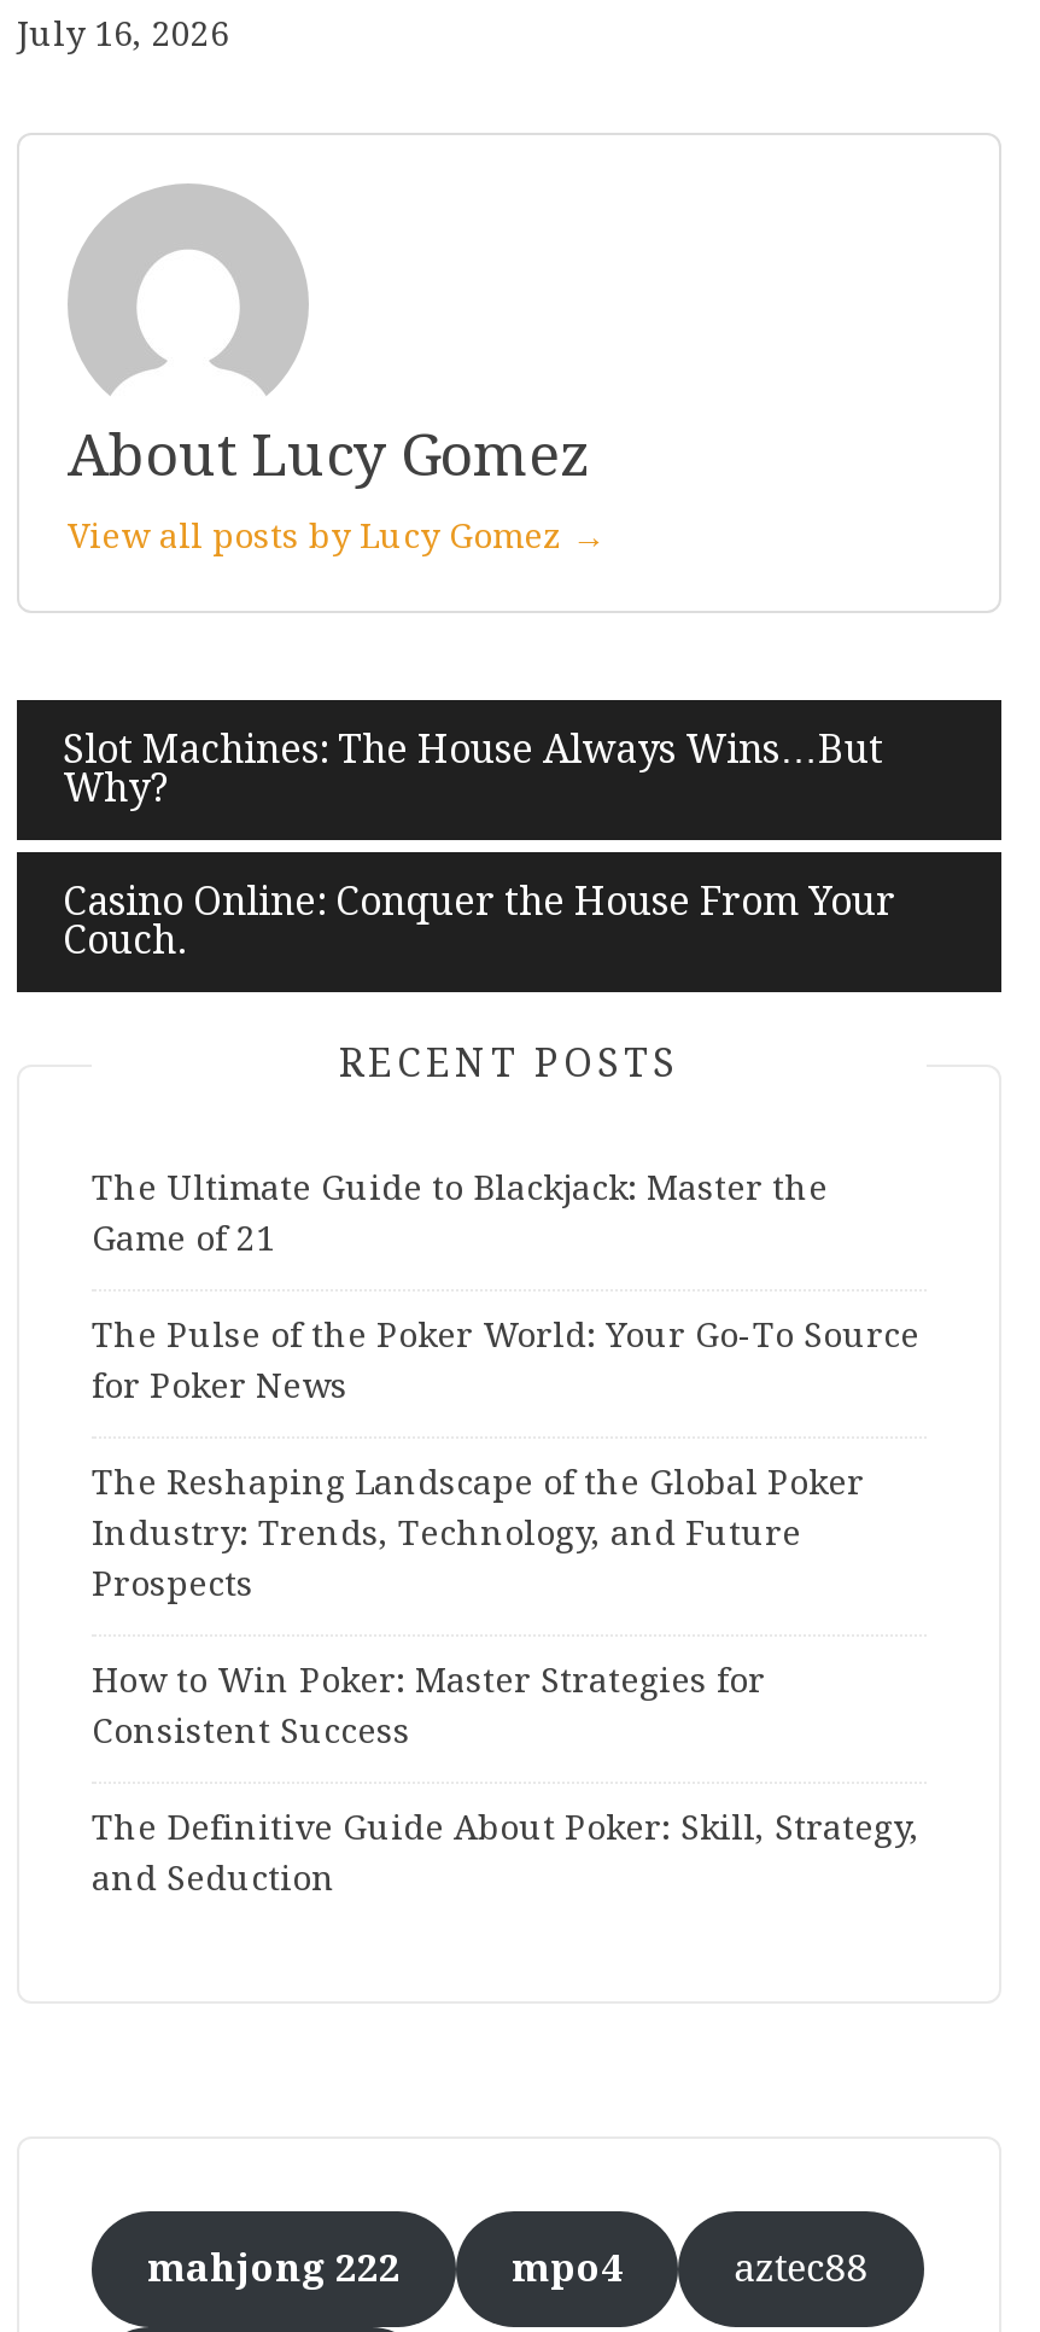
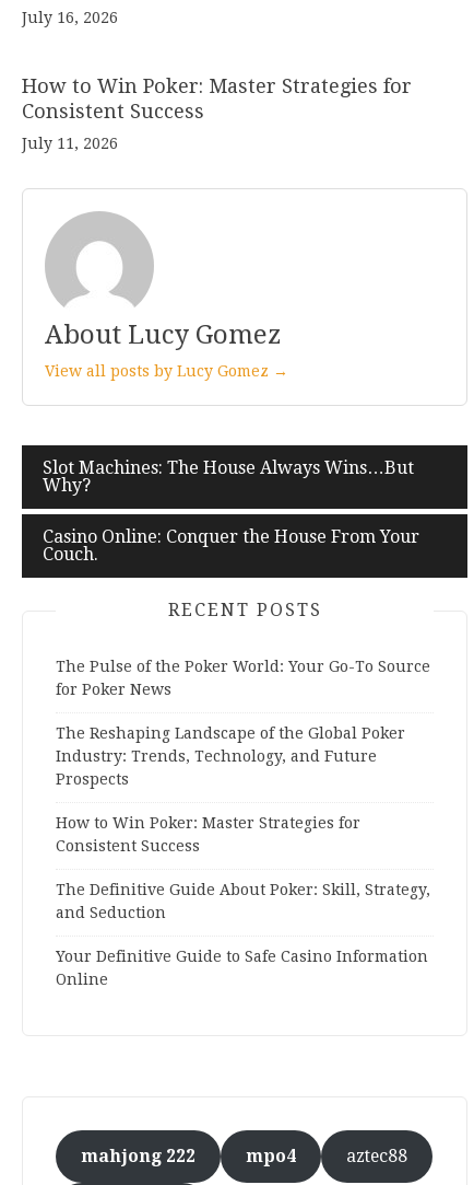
+ How to Win Poker: Master Strategies for
+ Consistent Success
+ July 11, 2026

- The Ultimate Guide to Blackjack: Master the
- Game of 21

+ Your Definitive Guide to Safe Casino Information
+ Online
